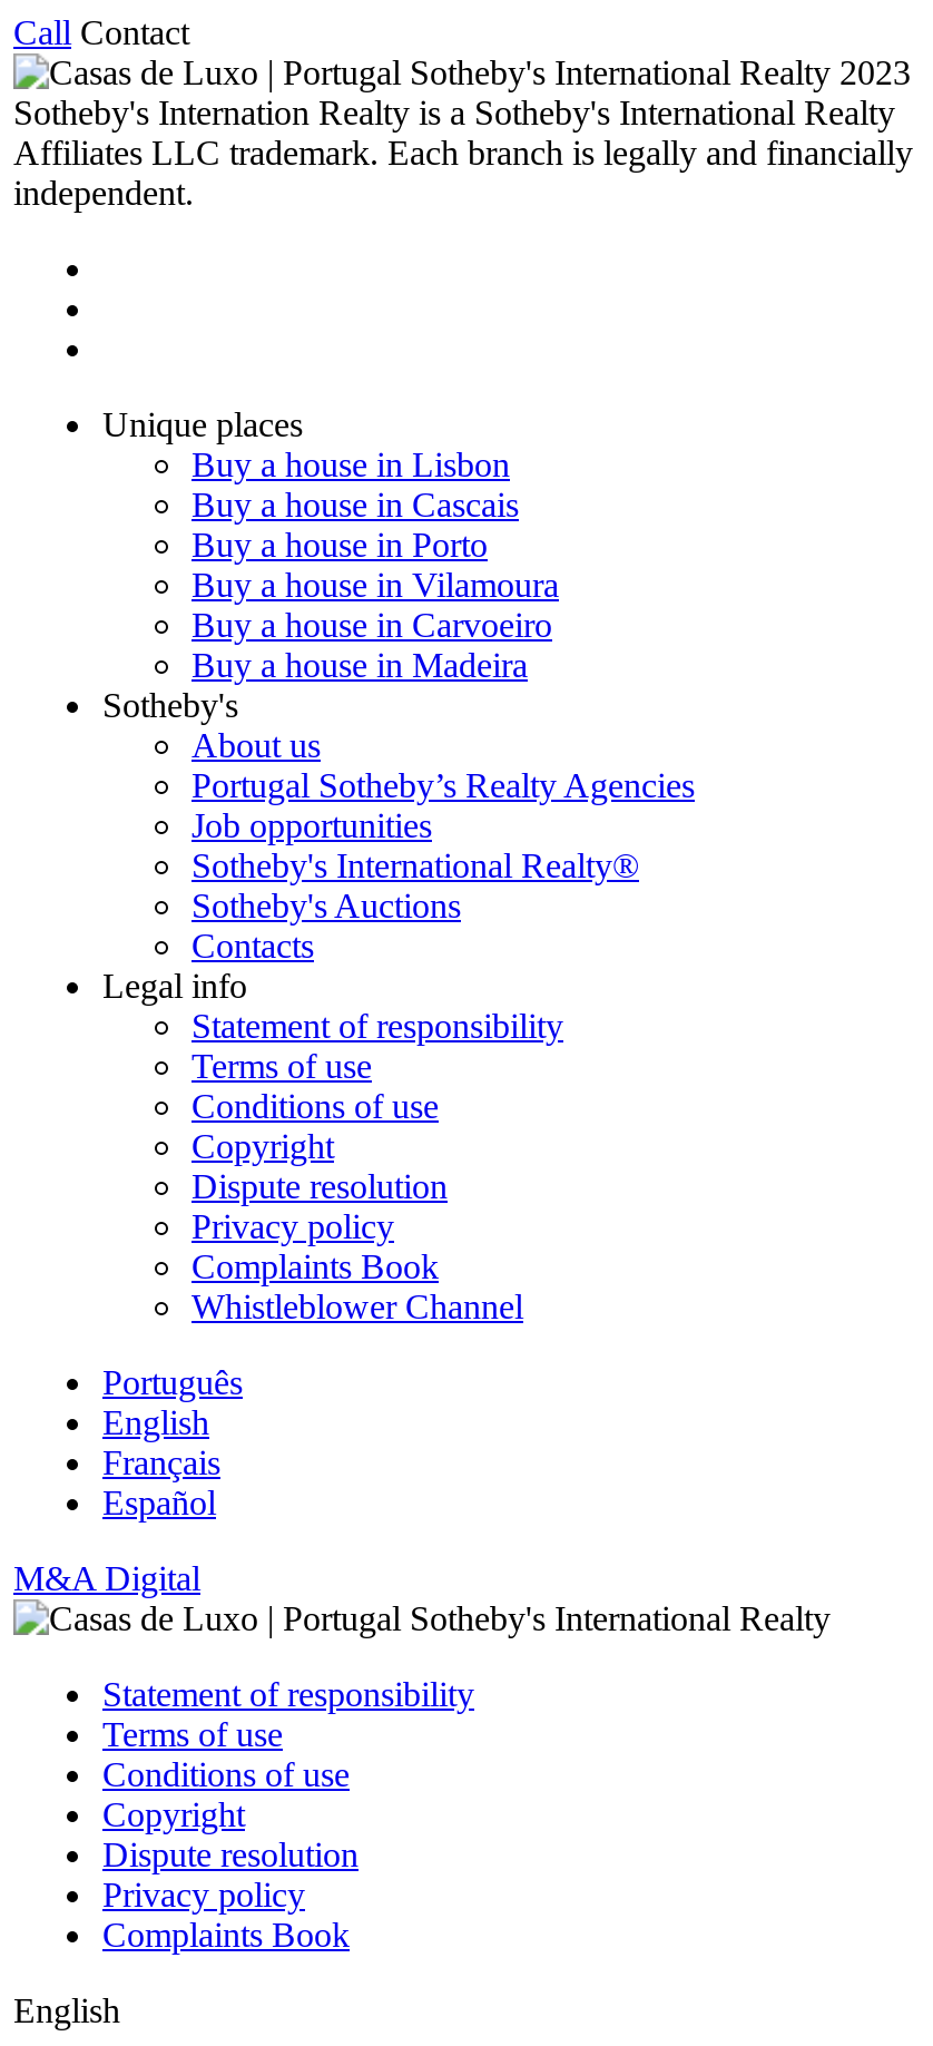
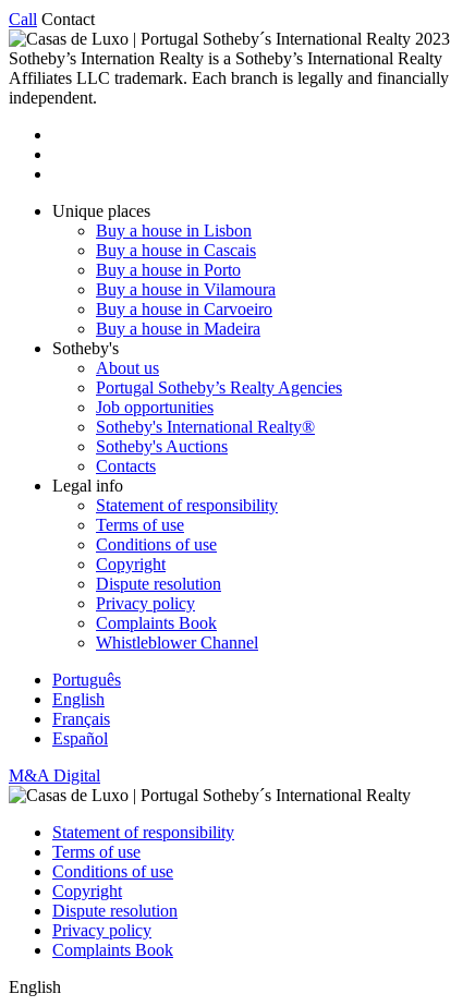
- Sotheby's Internation Realty is a Sotheby's International Realty
+ Sotheby’s Internation Realty is a Sotheby’s International Realty
